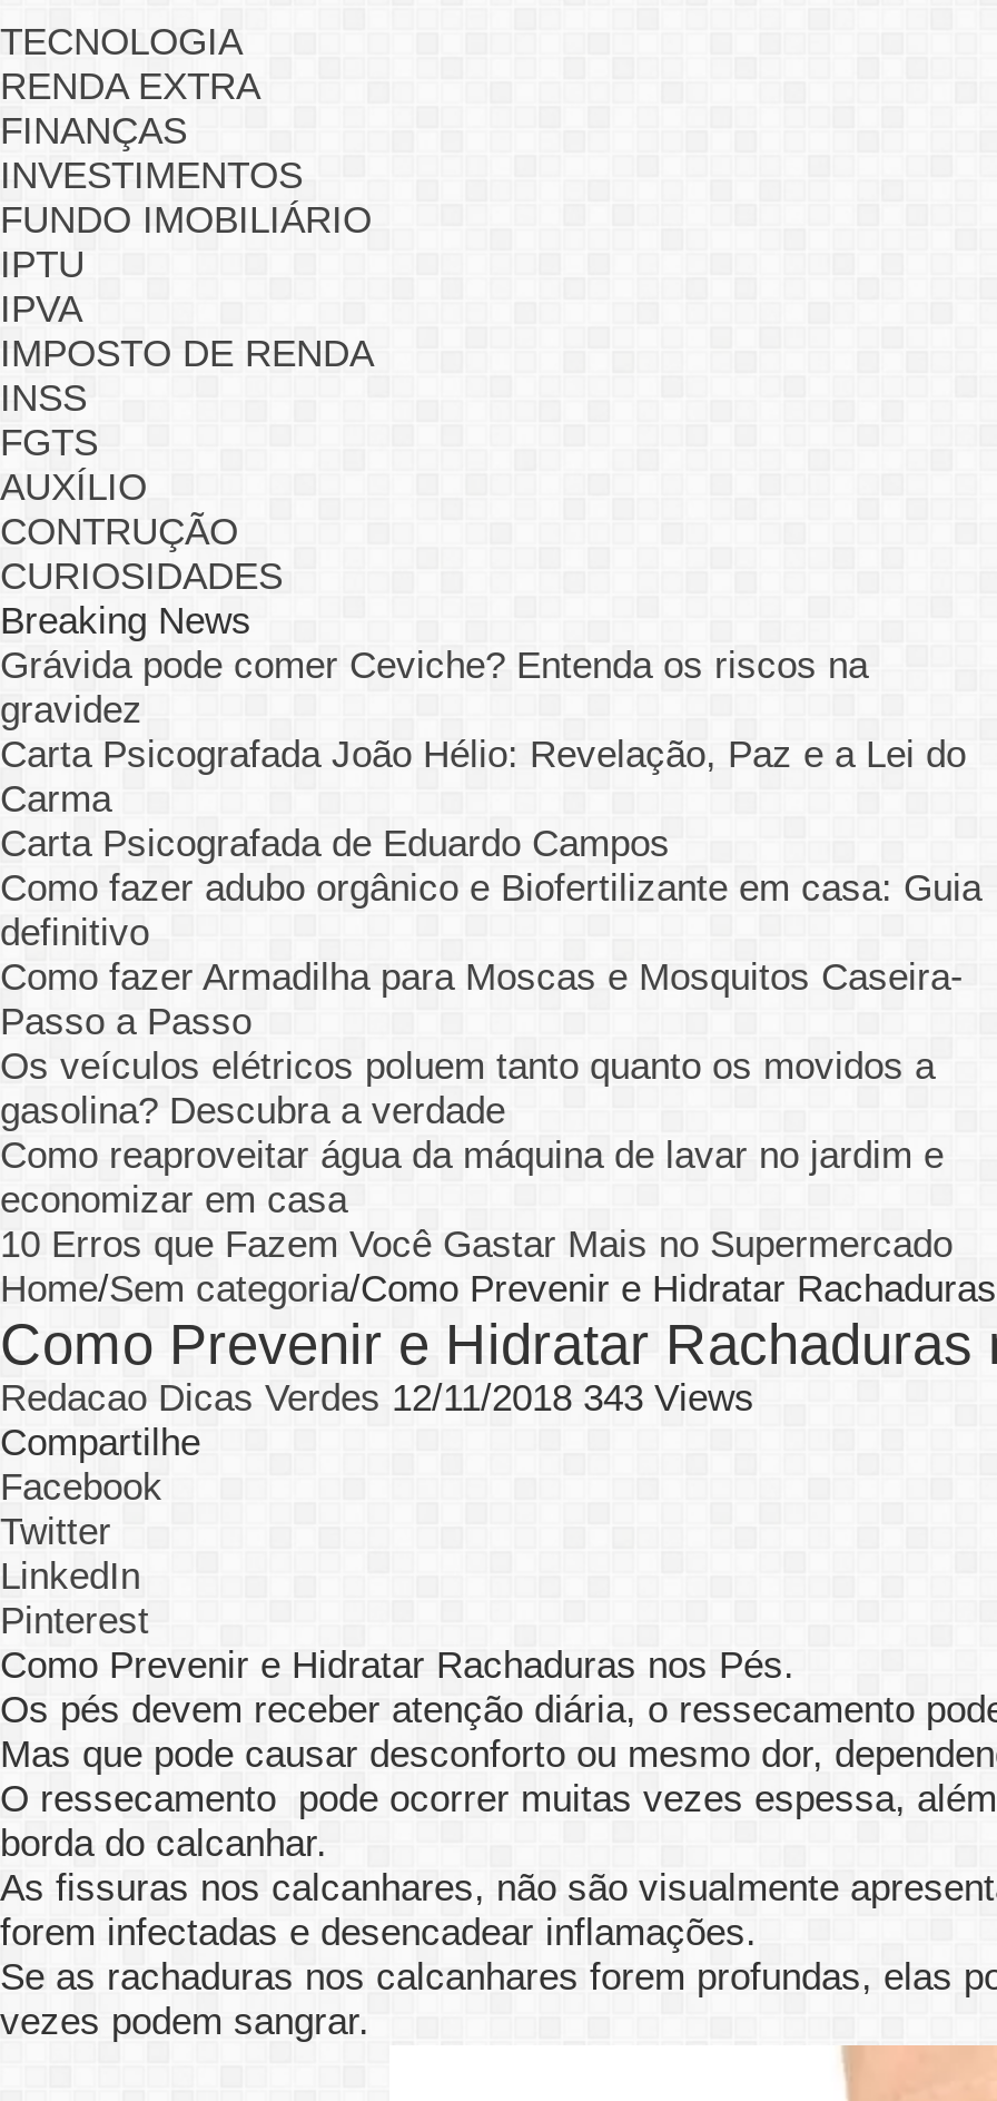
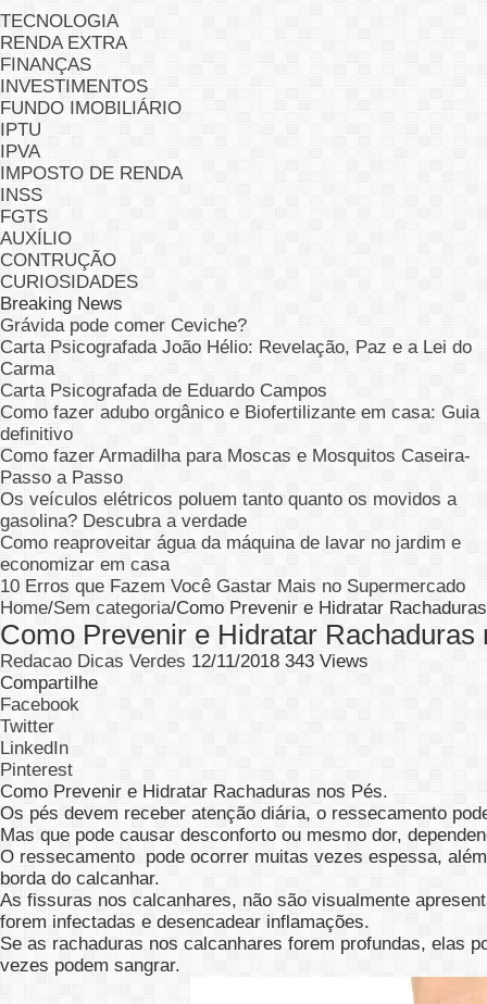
- Grávida pode comer Ceviche? Entenda os riscos na
- gravidez
+ Grávida pode comer Ceviche?
